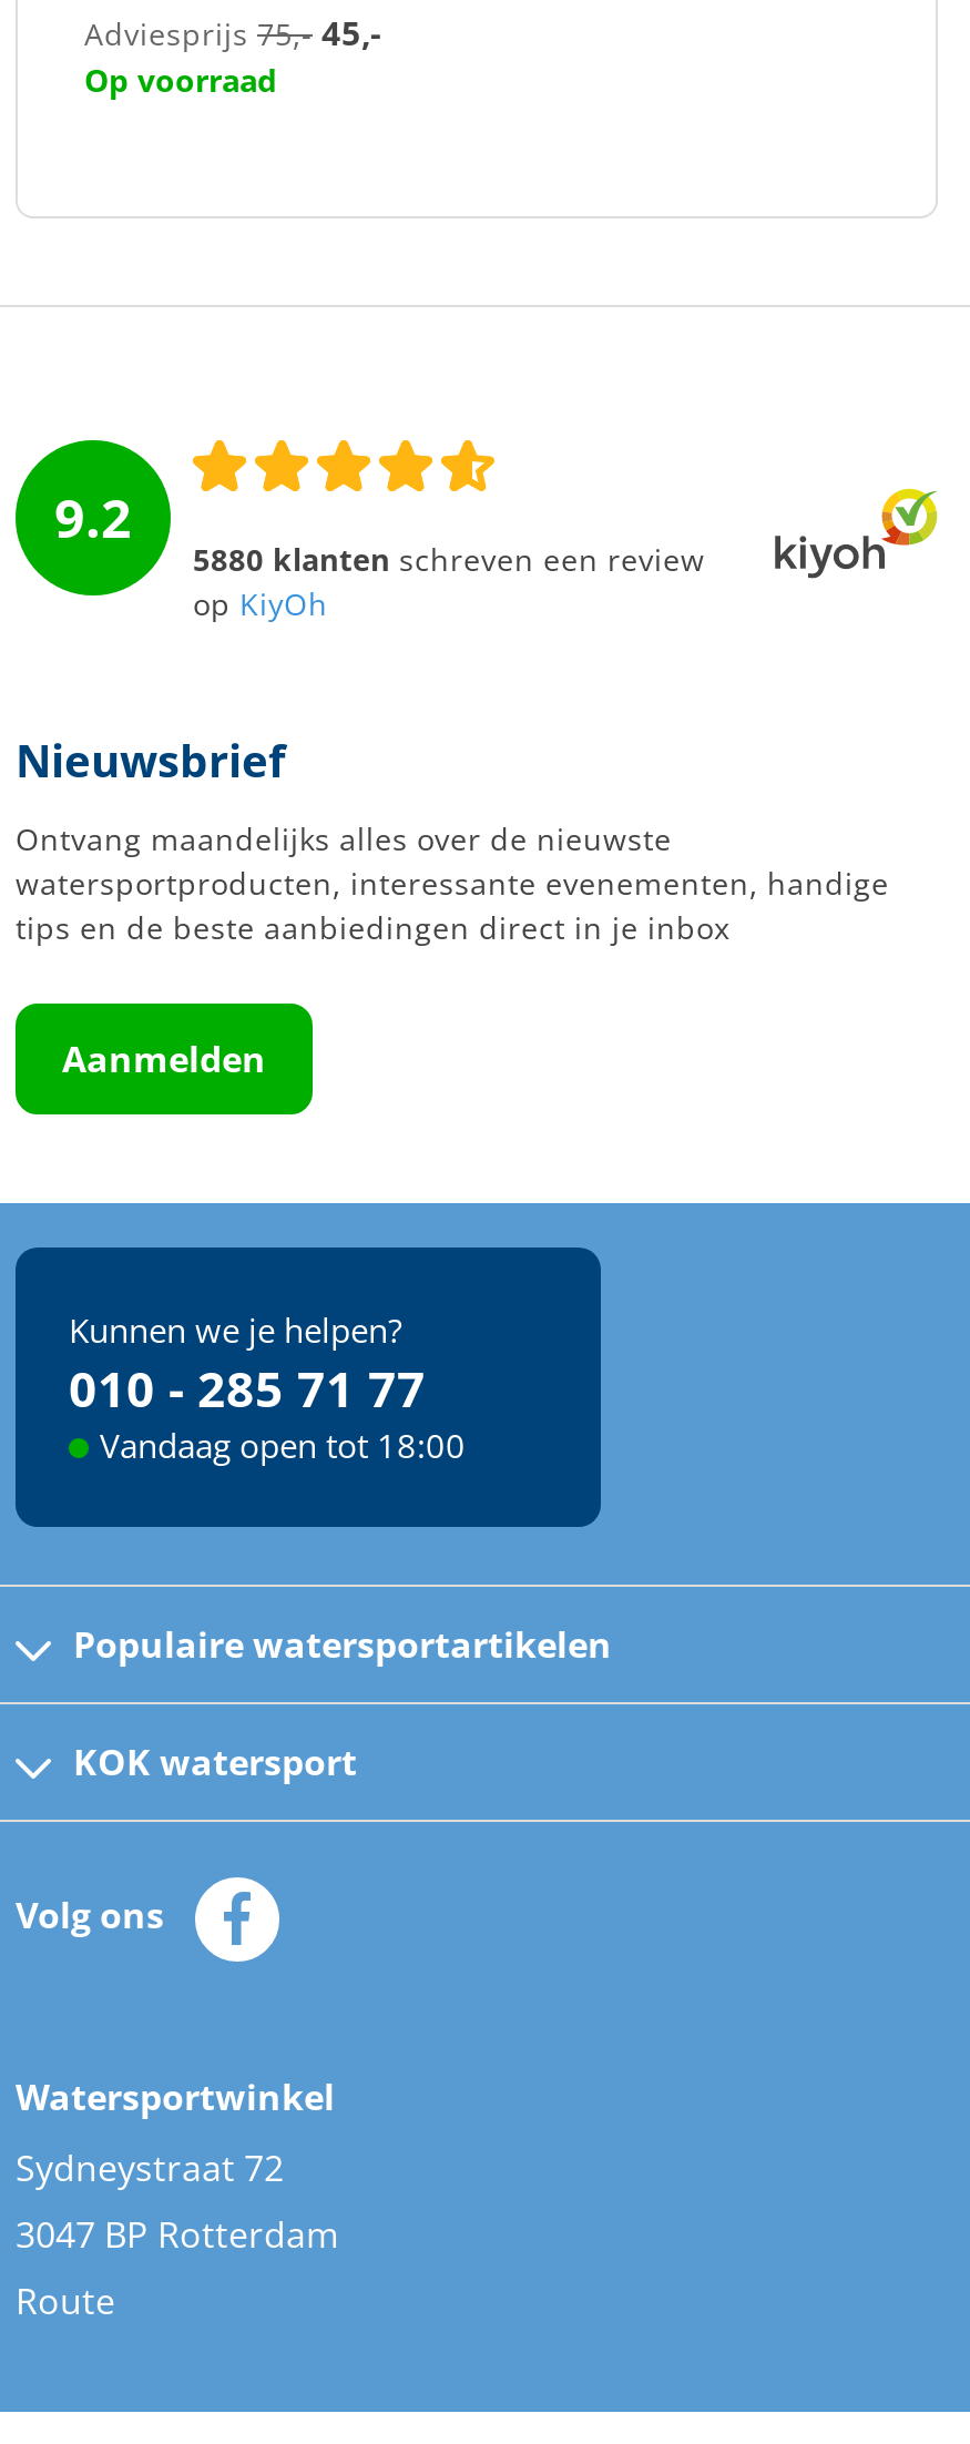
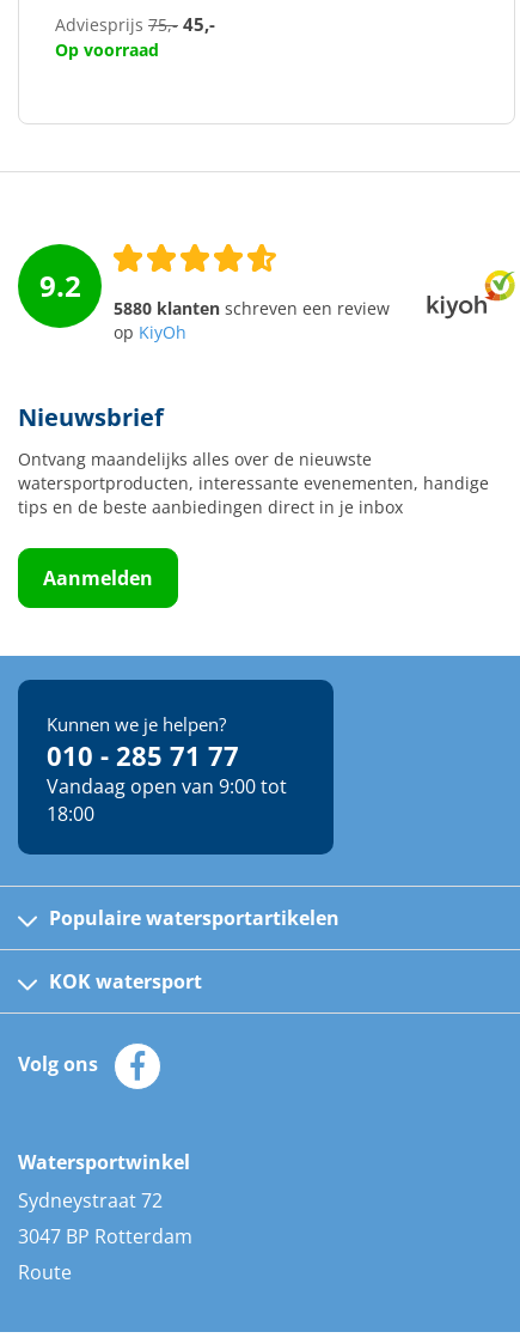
- Vandaag open tot 18:00
+ Vandaag open van 9:00 tot
+ 18:00
